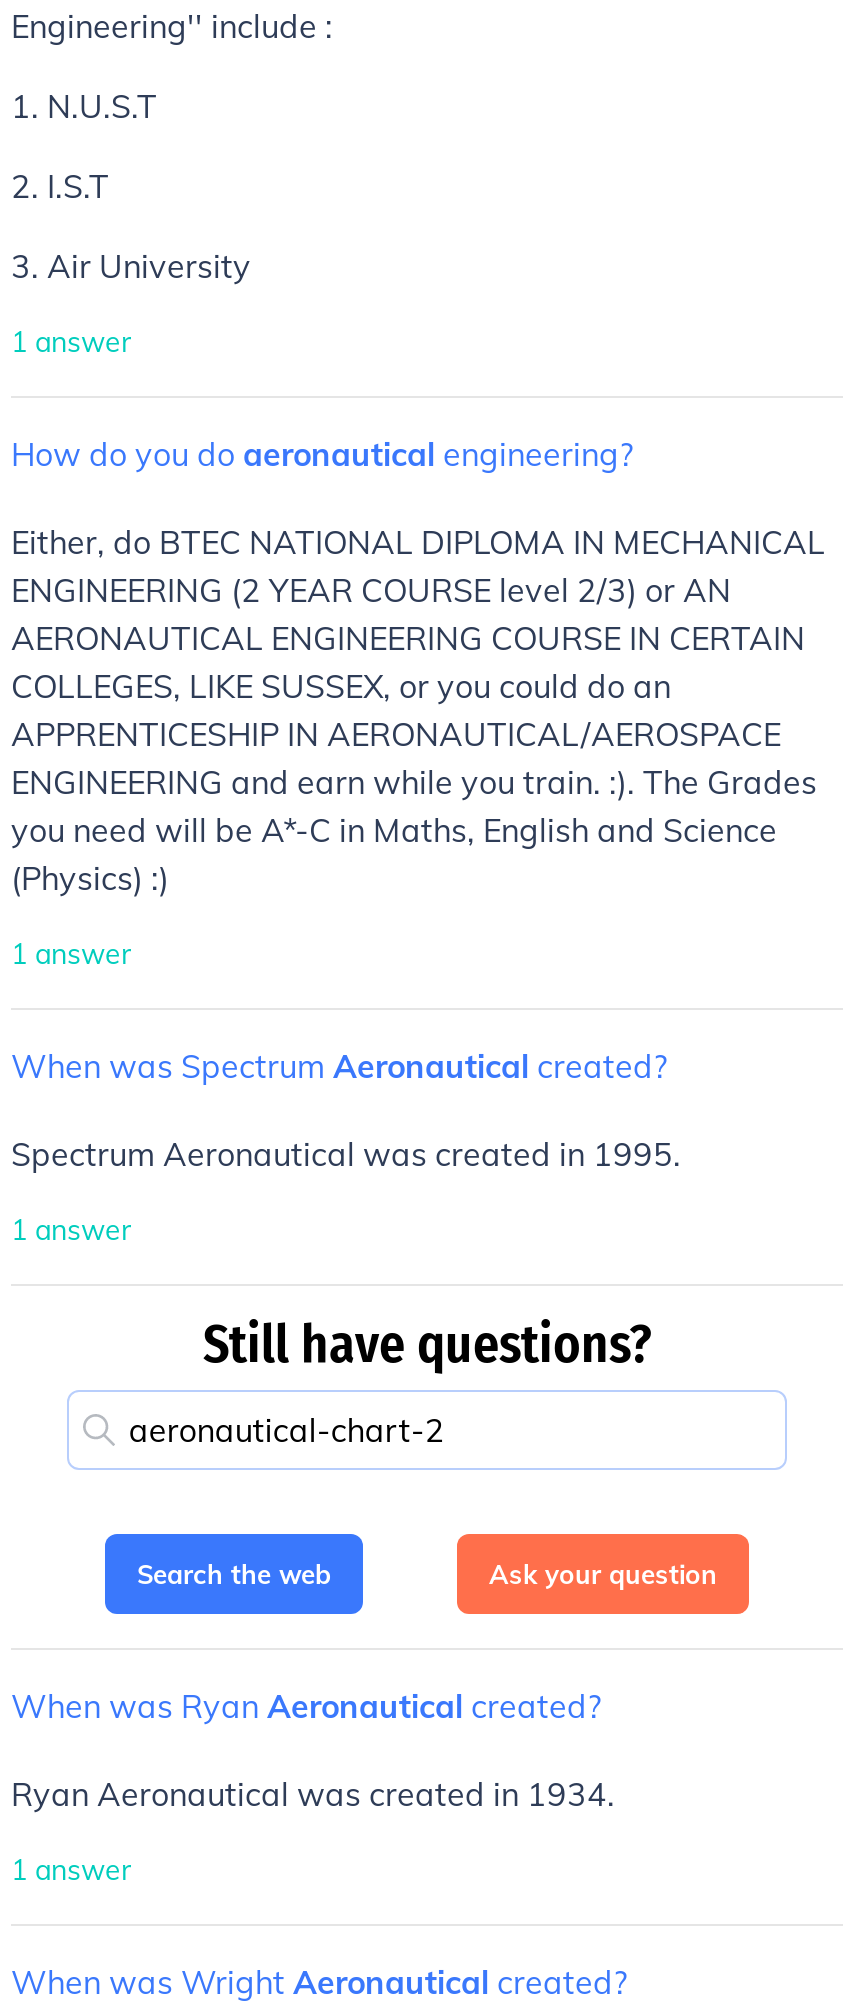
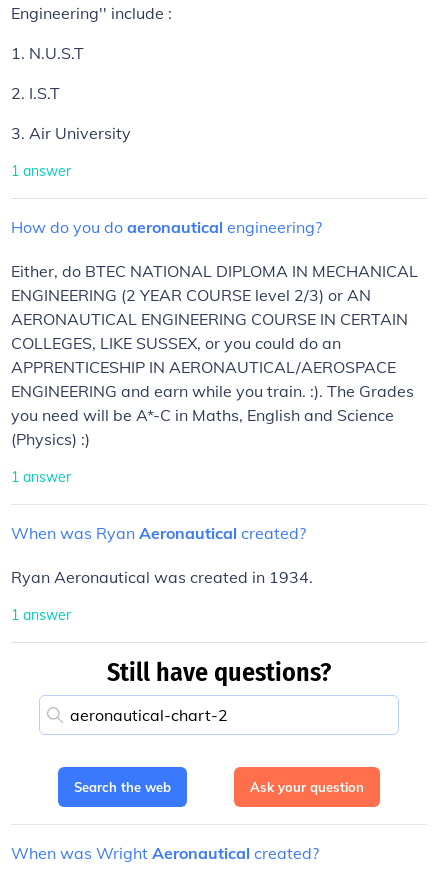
- When was Spectrum Aeronautical created?

- Spectrum Aeronautical was created in 1995.

moved up: When was Ryan Aeronautical created?

moved up: Ryan Aeronautical was created in 1934.

- 1 answer
